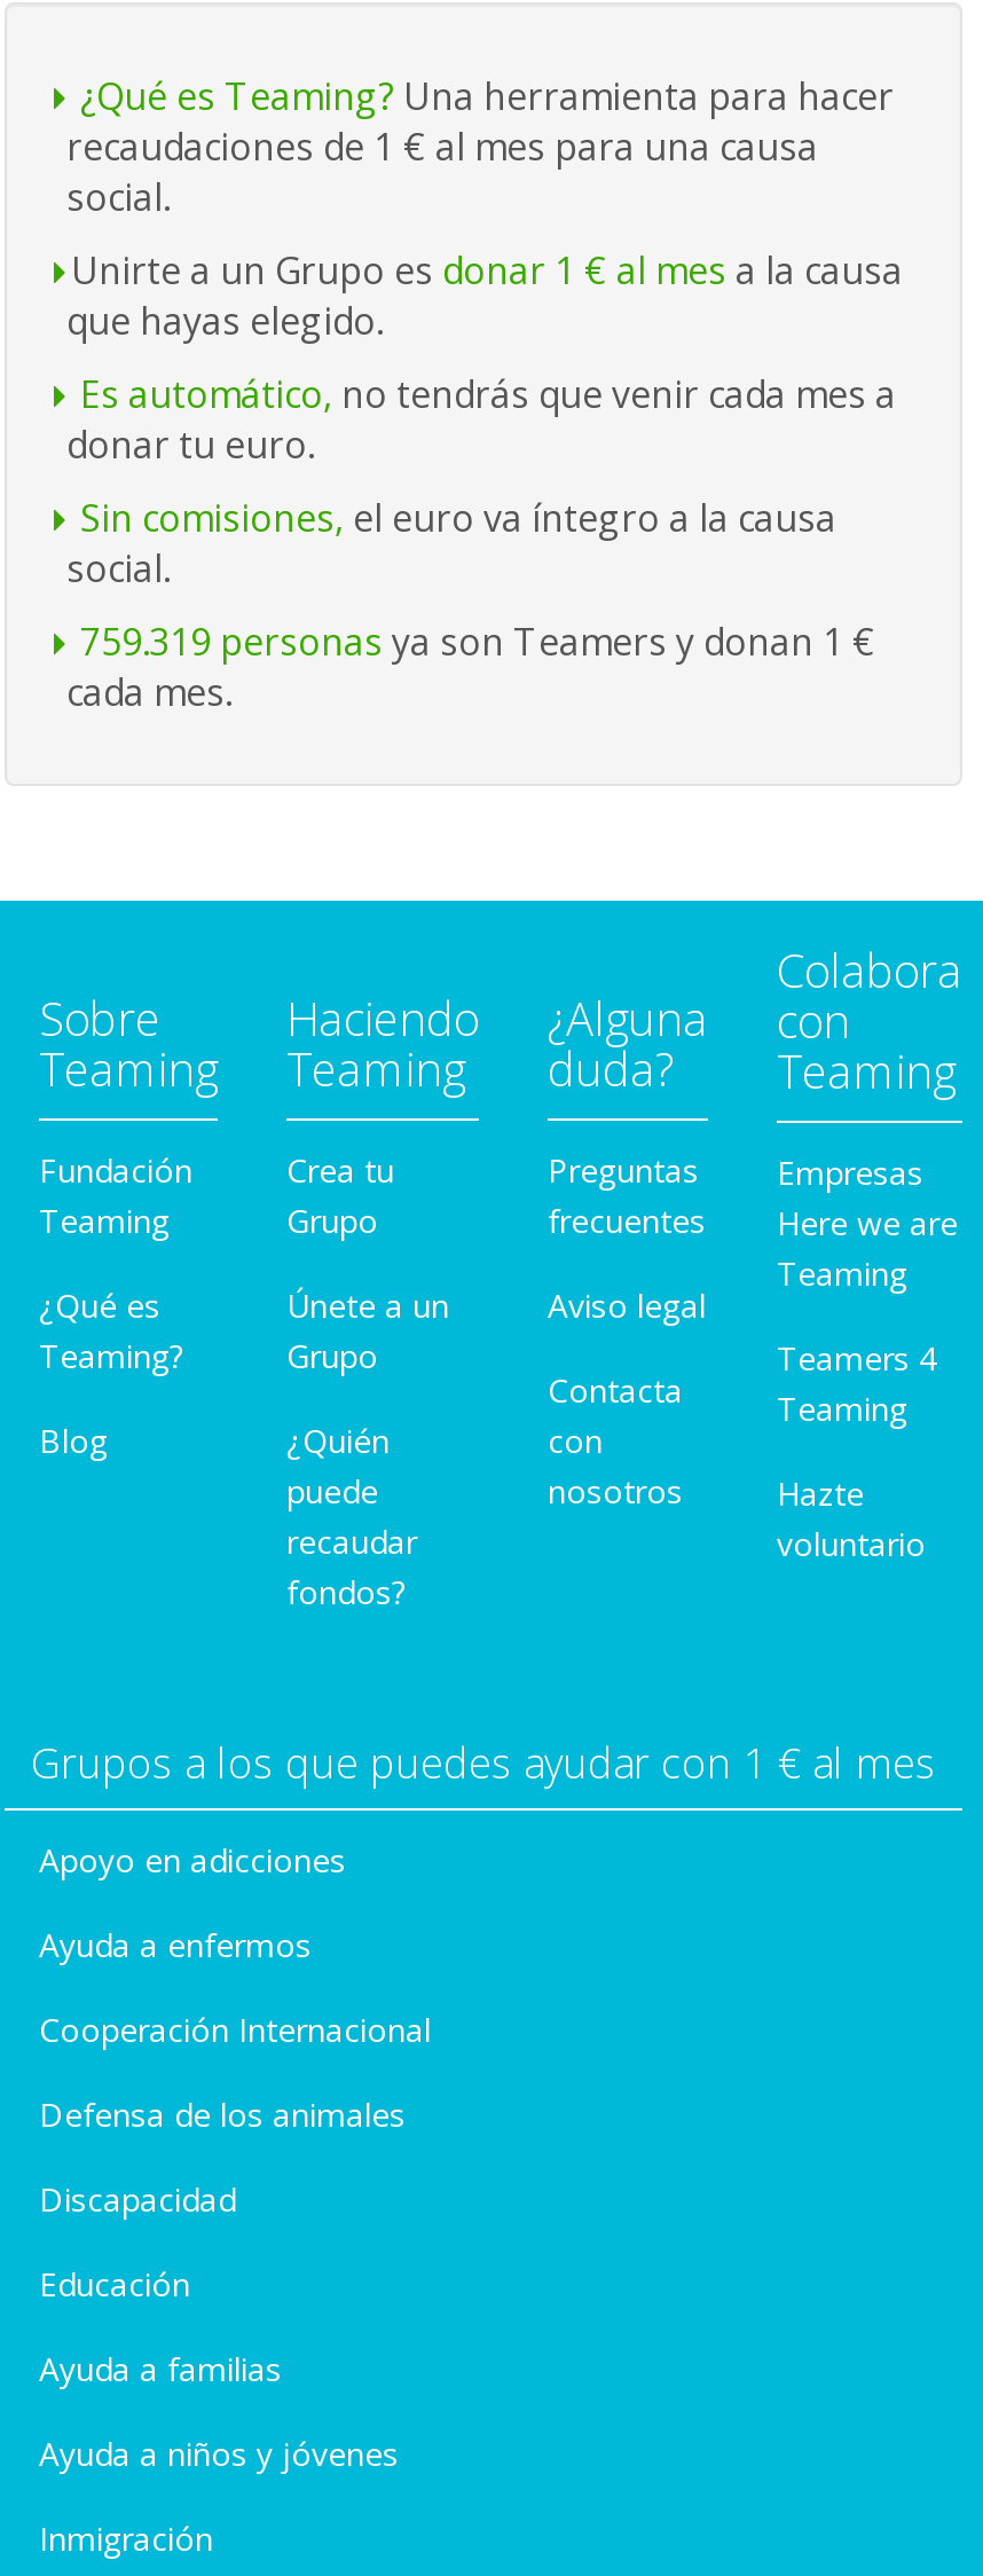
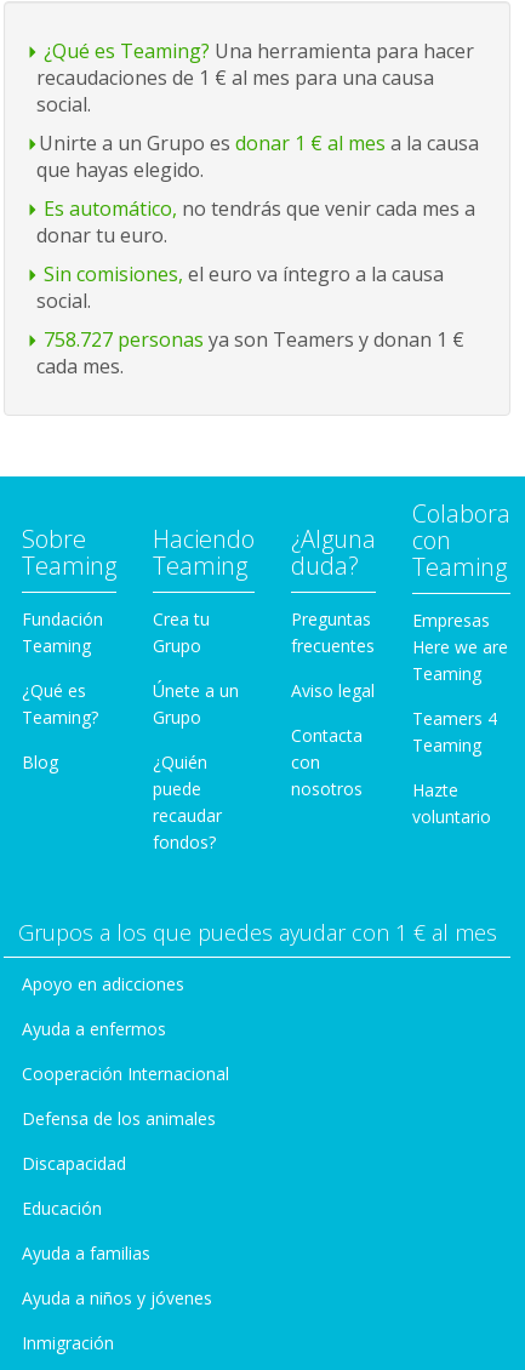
- 759.319 personas ya son Teamers y donan 1 €
+ 758.727 personas ya son Teamers y donan 1 €
